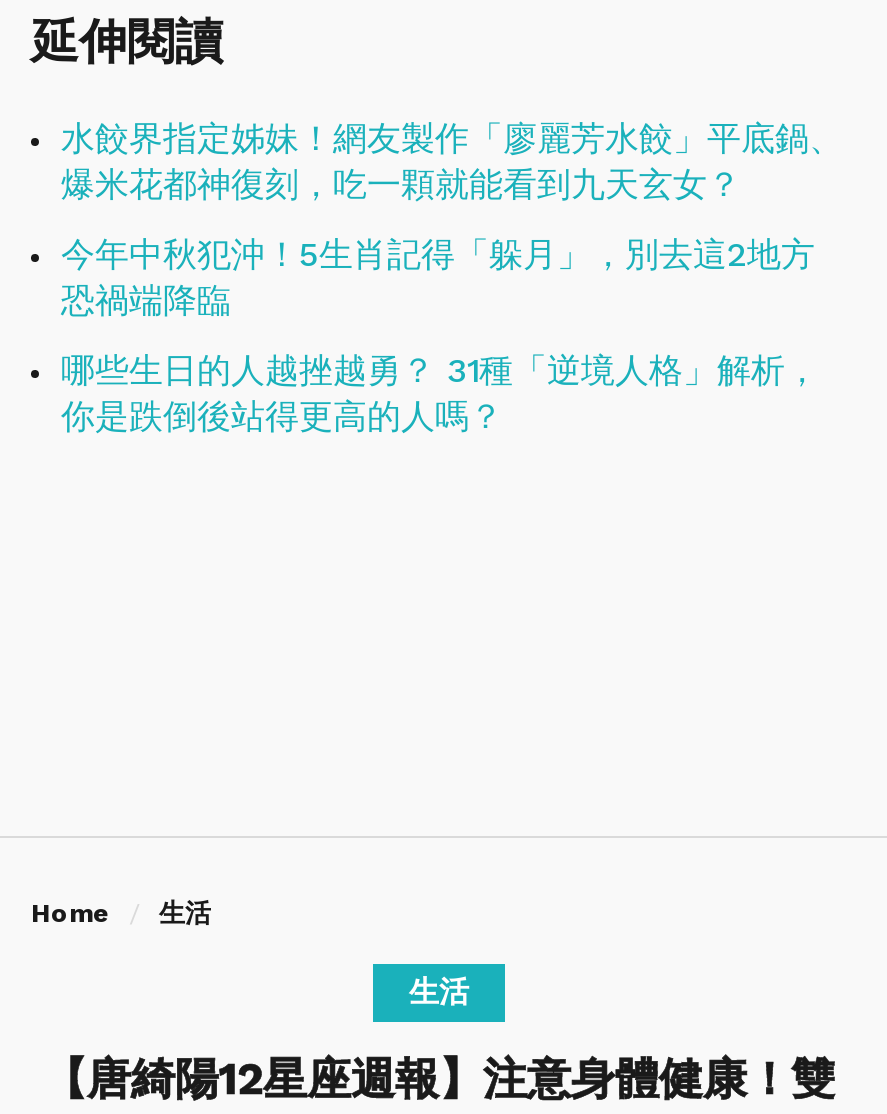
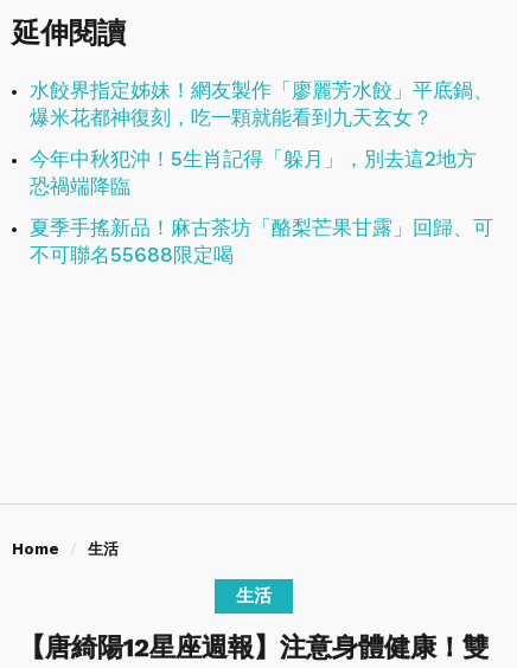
- 哪些生日的人越挫越勇？ 31種「逆境人格」解析，
- 你是跌倒後站得更高的人嗎？
+ 夏季手搖新品！麻古茶坊「酪梨芒果甘露」回歸、可
+ 不可聯名55688限定喝
